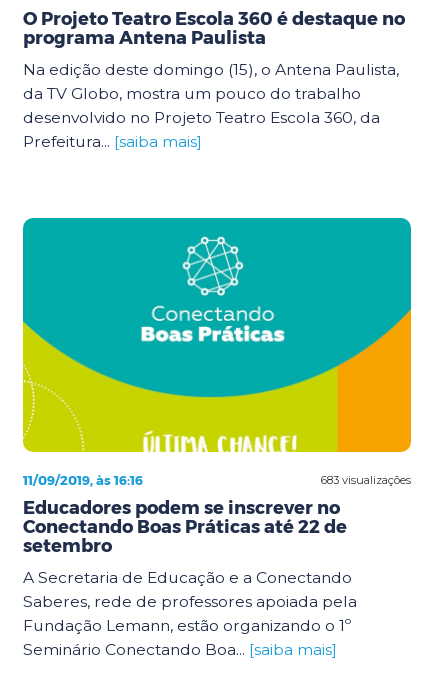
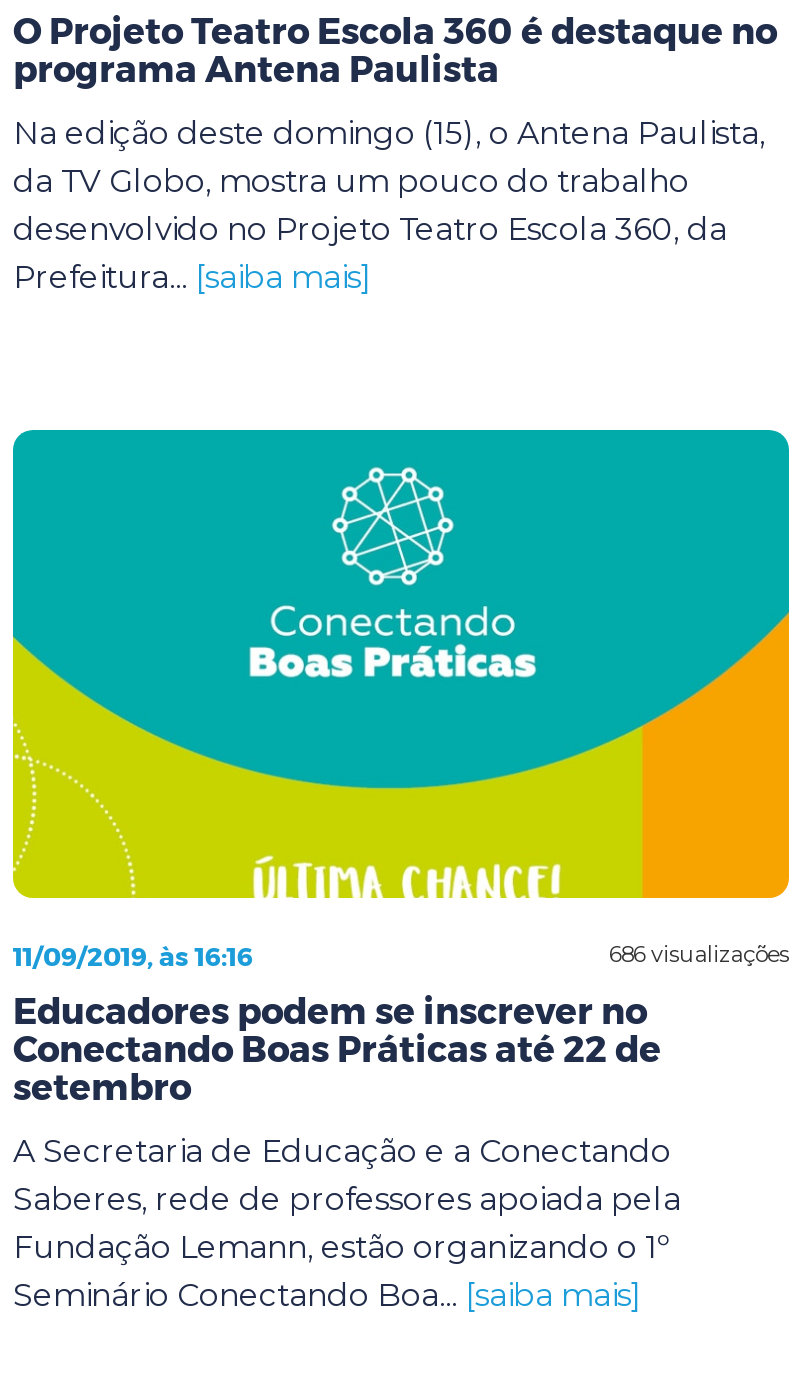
- 683 visualizações
+ 686 visualizações
